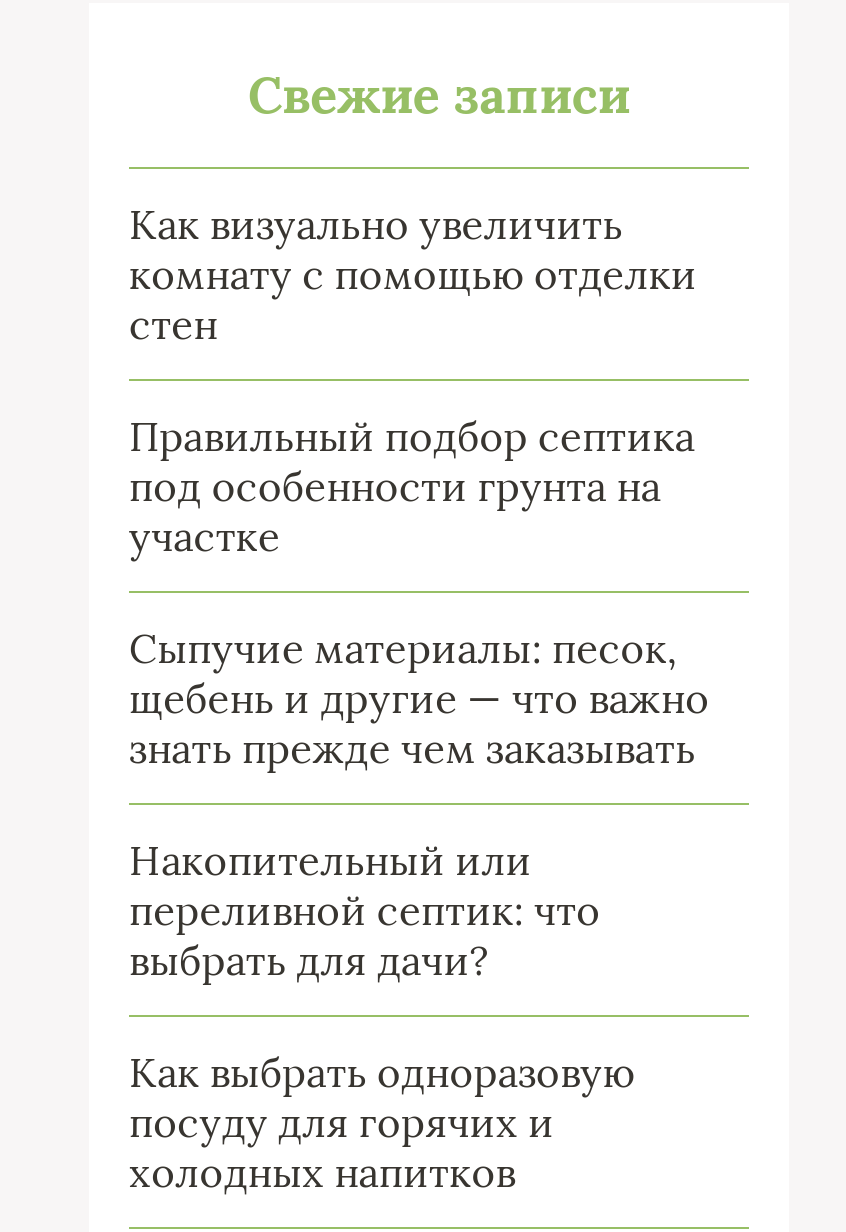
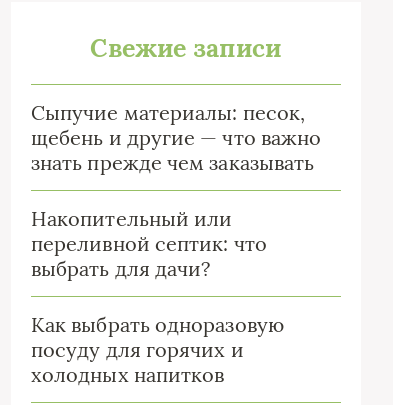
- Как визуально увеличить
- комнату с помощью отделки
- стен
- Правильный подбор септика
- под особенности грунта на
- участке
